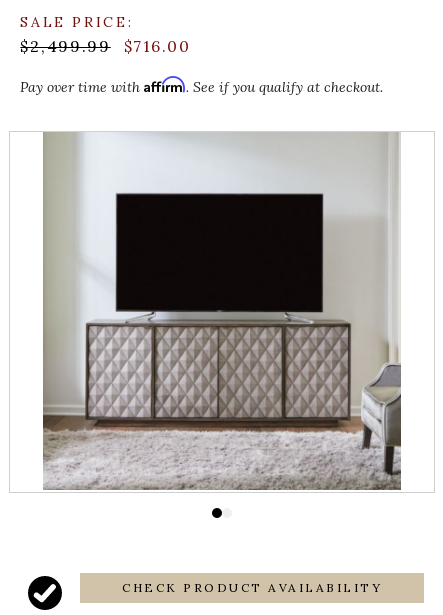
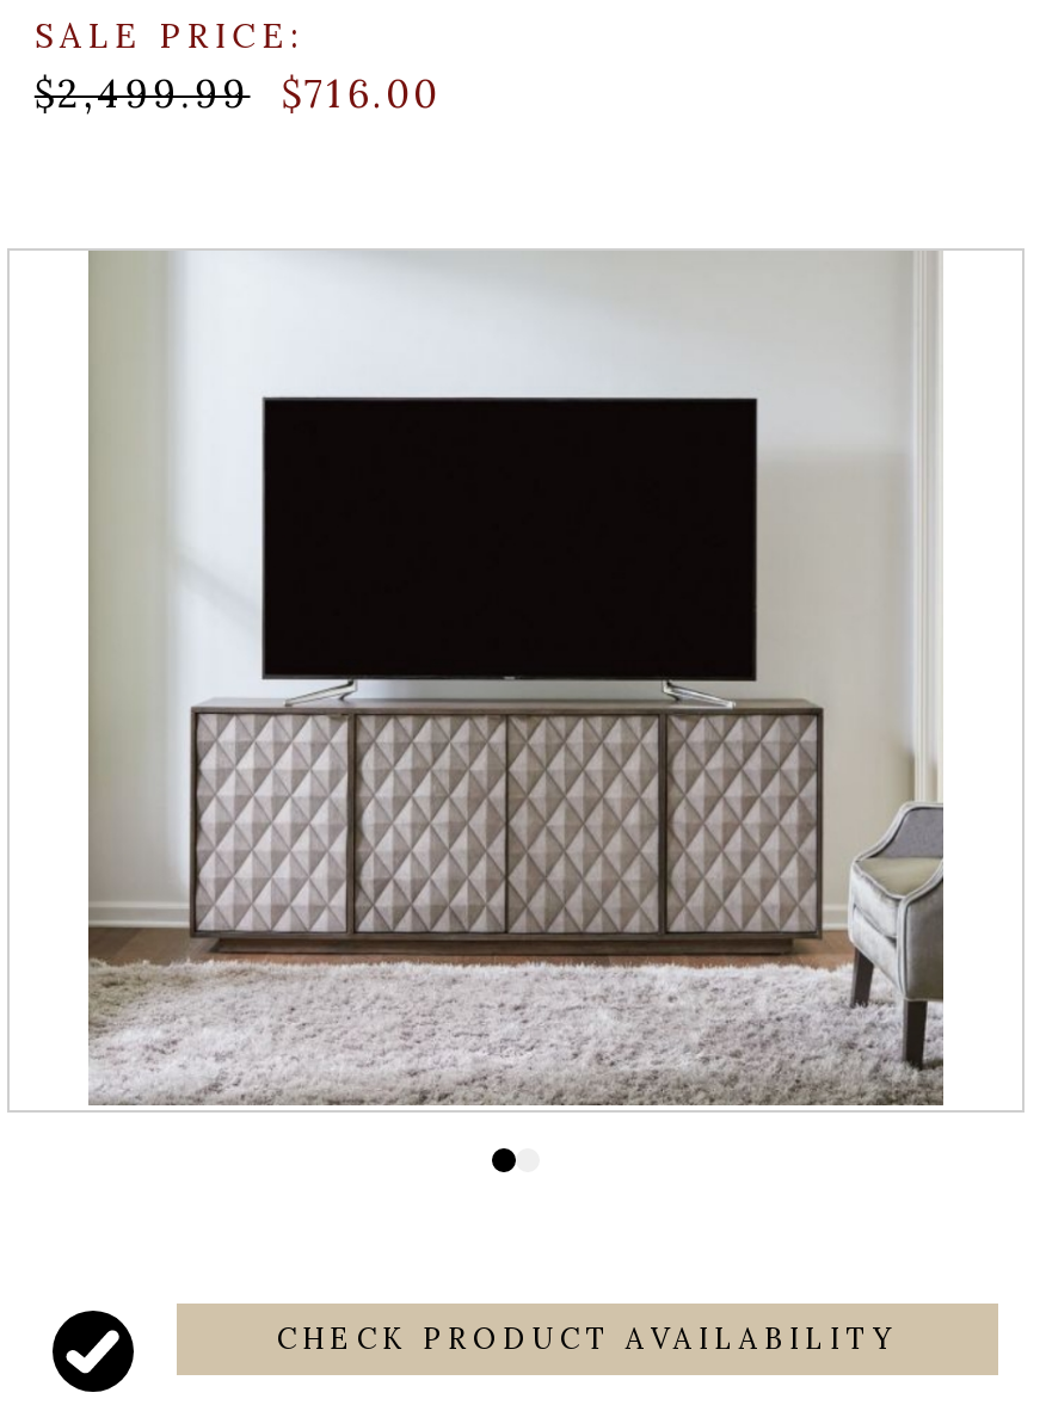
- Pay over time with Affirm. See if you qualify at checkout.
